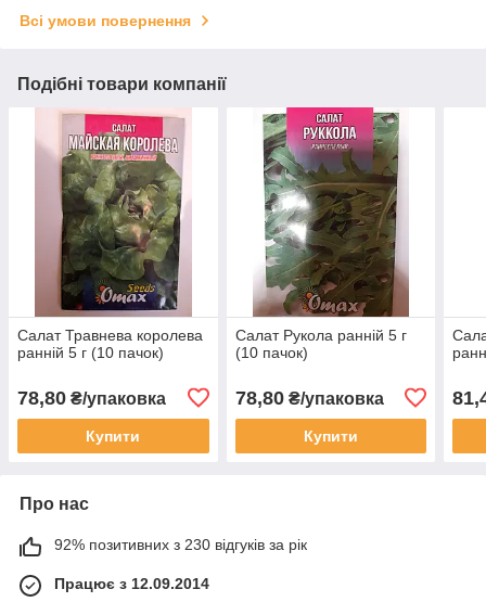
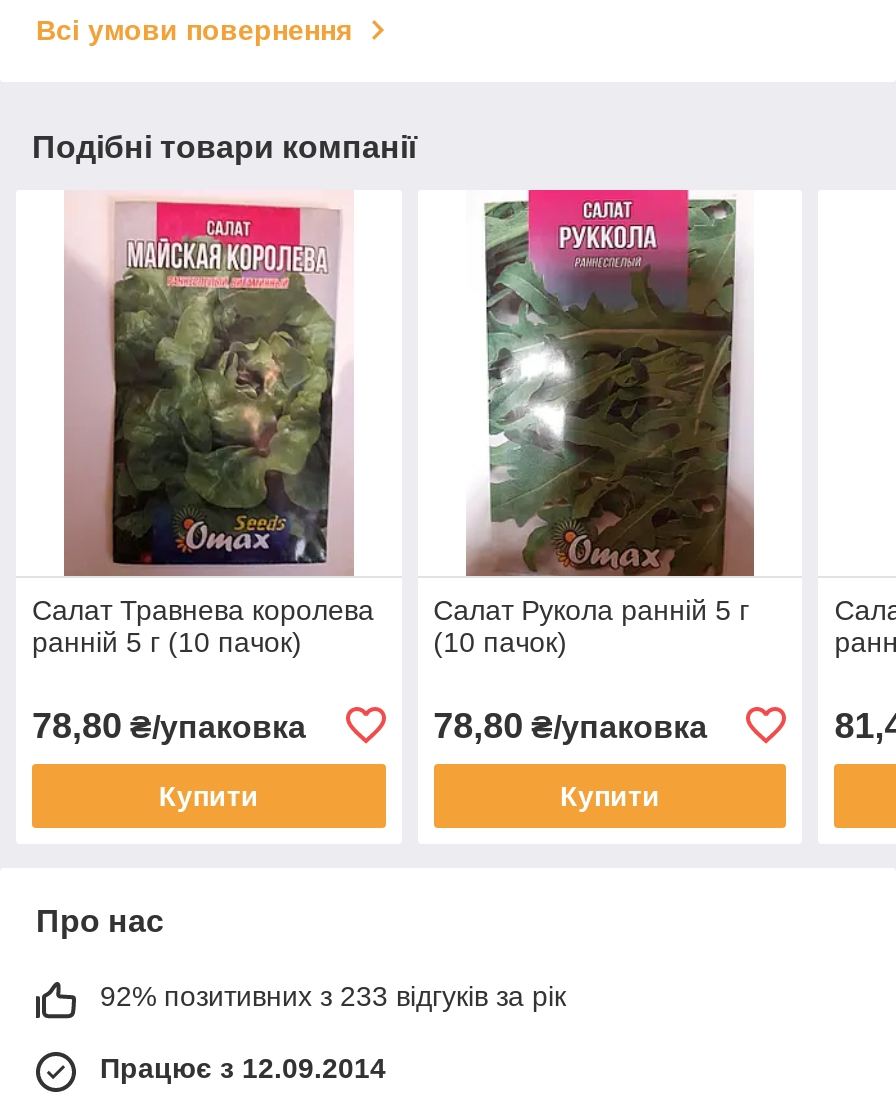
- 92% позитивних з 230 відгуків за рік
+ 92% позитивних з 233 відгуків за рік
